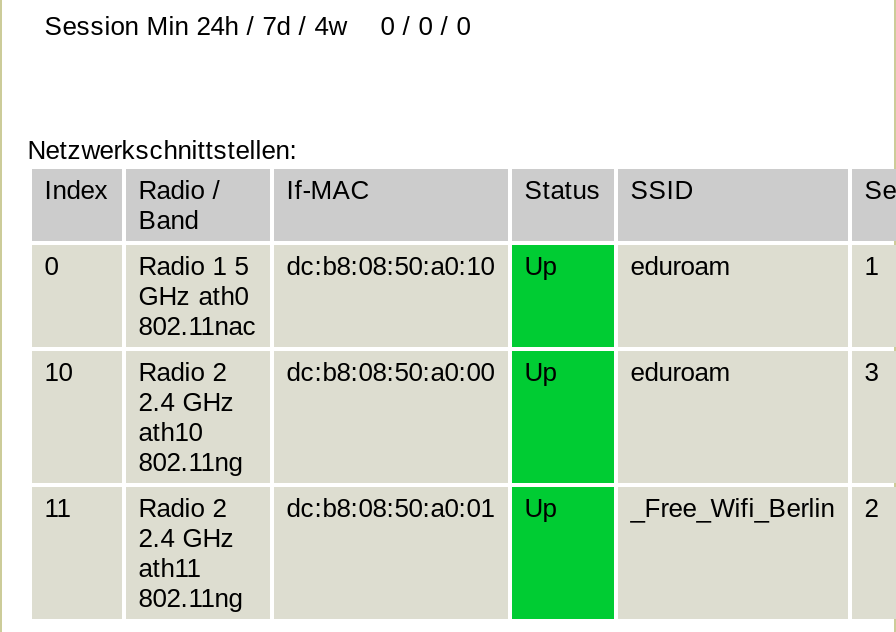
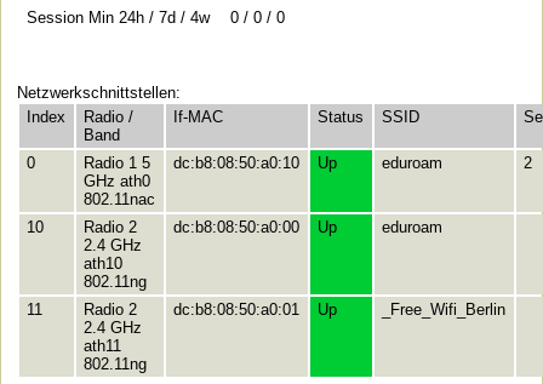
- 1
+ 2

- 3

- 2
